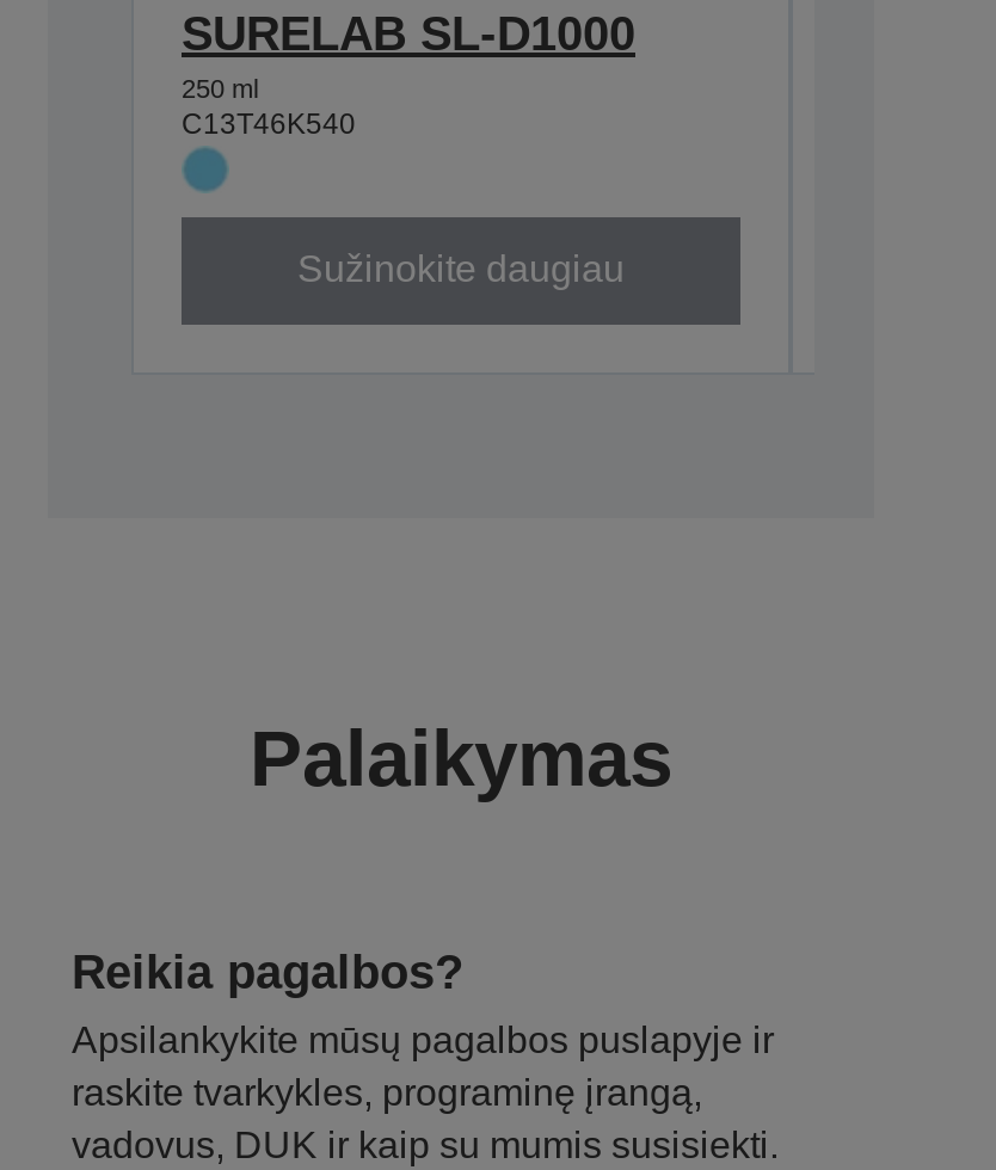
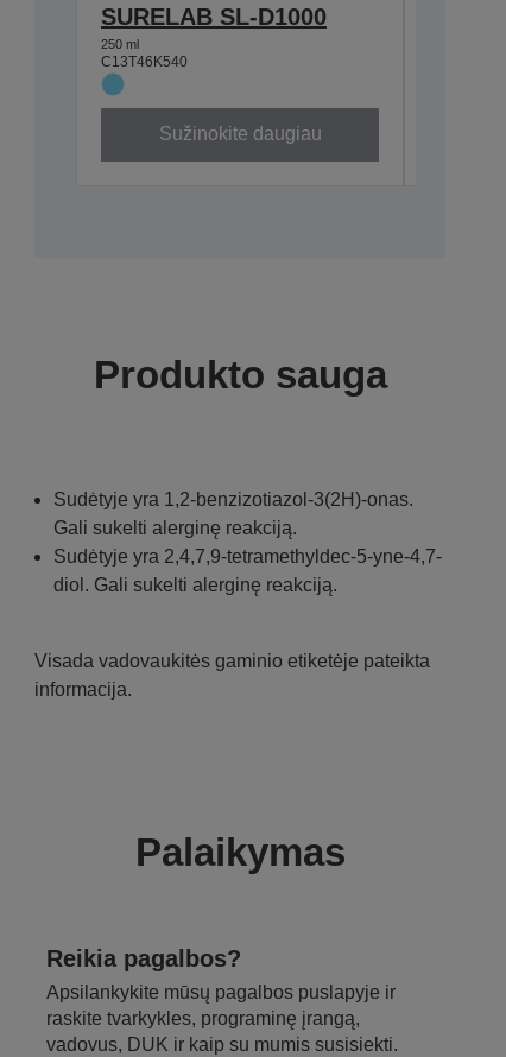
+ Visada vadovaukitės gaminio etiketėje pateikta
+ informacija.

+ Produkto sauga
+ Sudėtyje yra 1,2-benzizotiazol-3(2H)-onas.
+ Gali sukelti alerginę reakciją.
+ Sudėtyje yra 2,4,7,9-tetramethyldec-5-yne-4,7-
+ diol. Gali sukelti alerginę reakciją.
